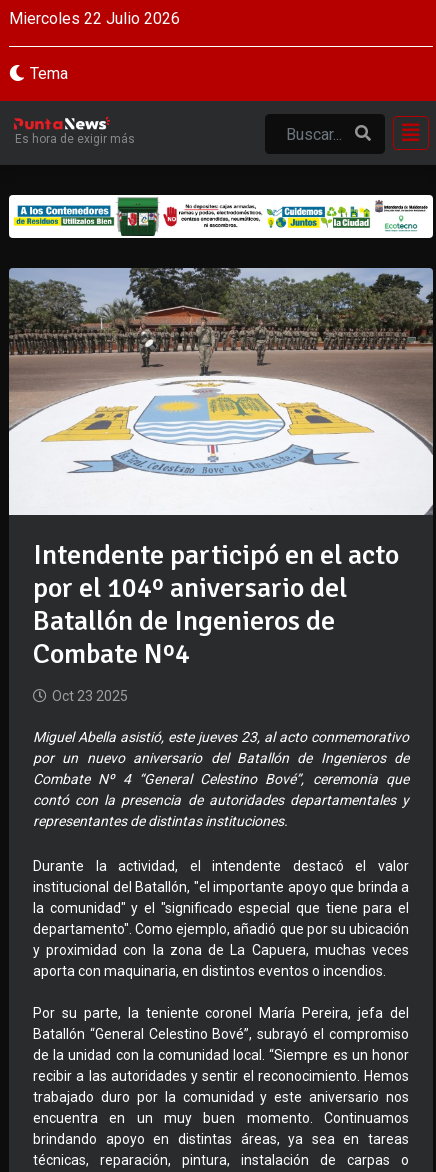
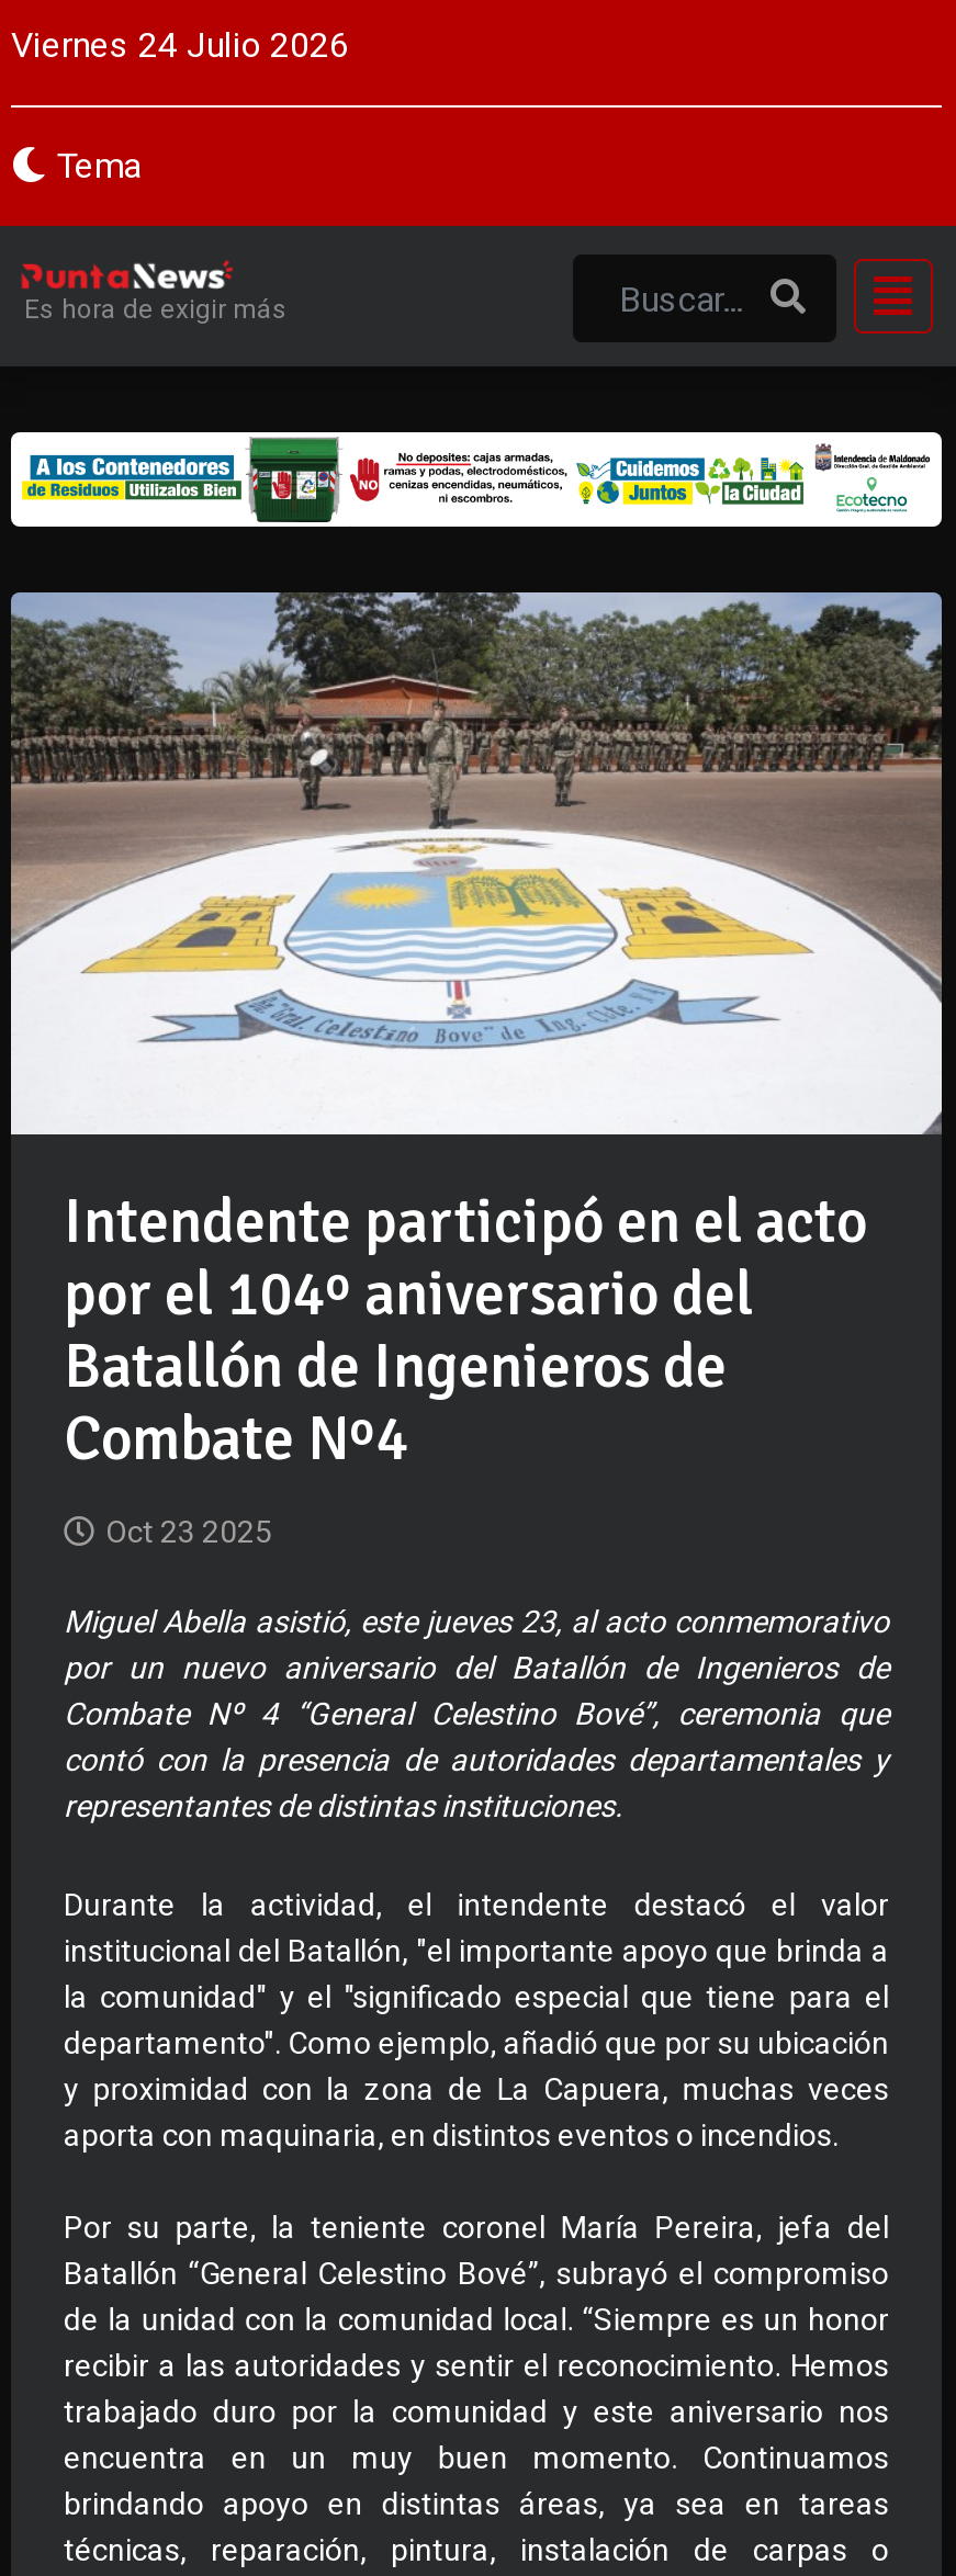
- Miercoles 22 Julio 2026
+ Viernes 24 Julio 2026
